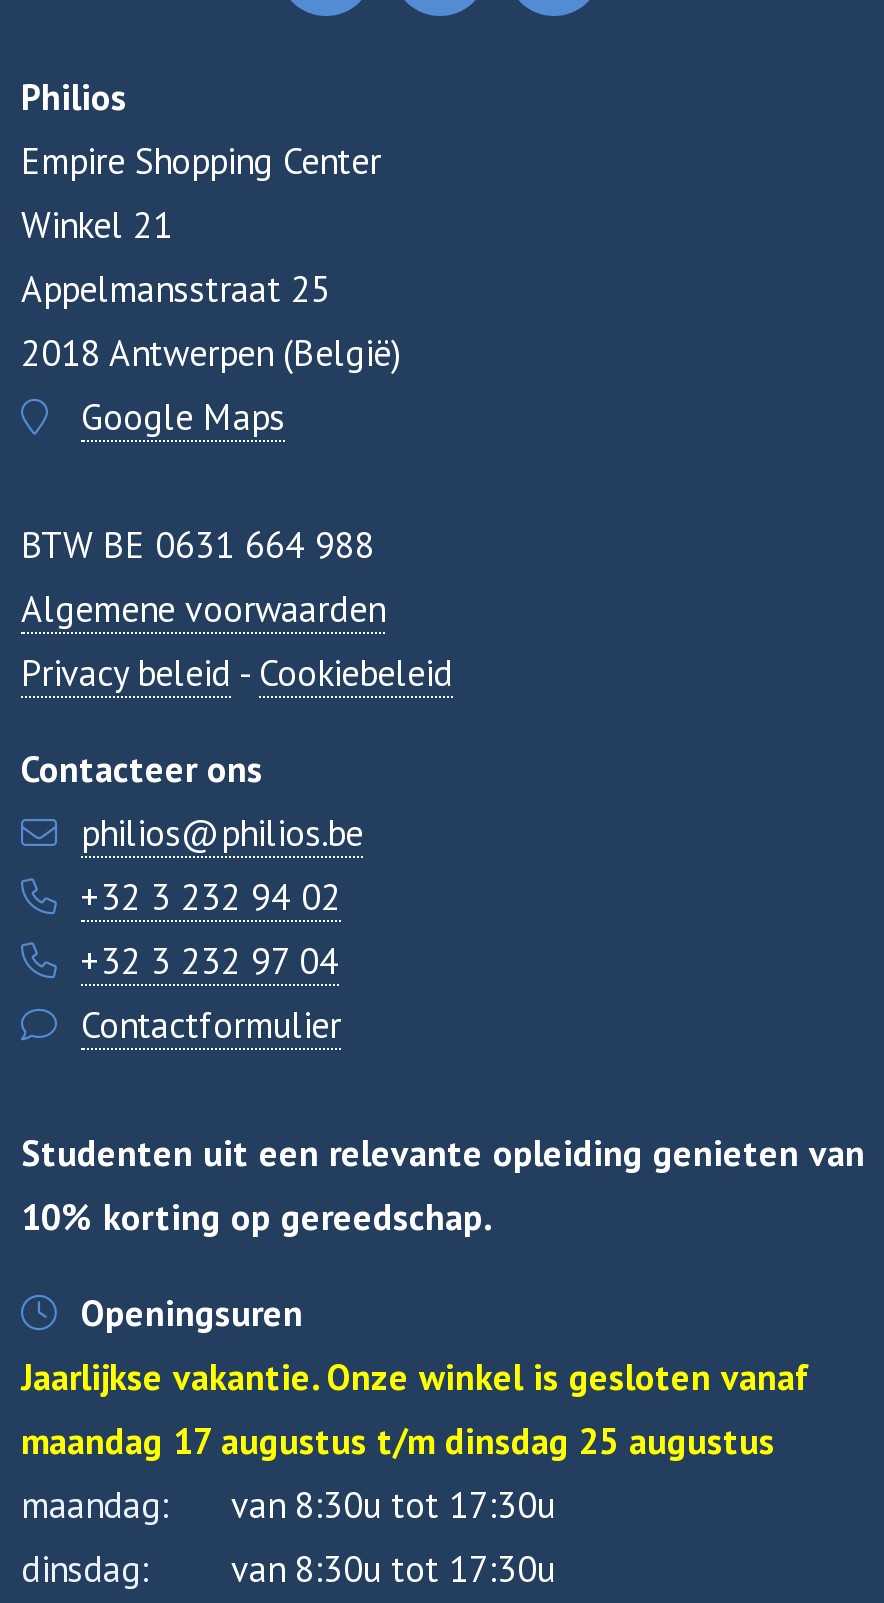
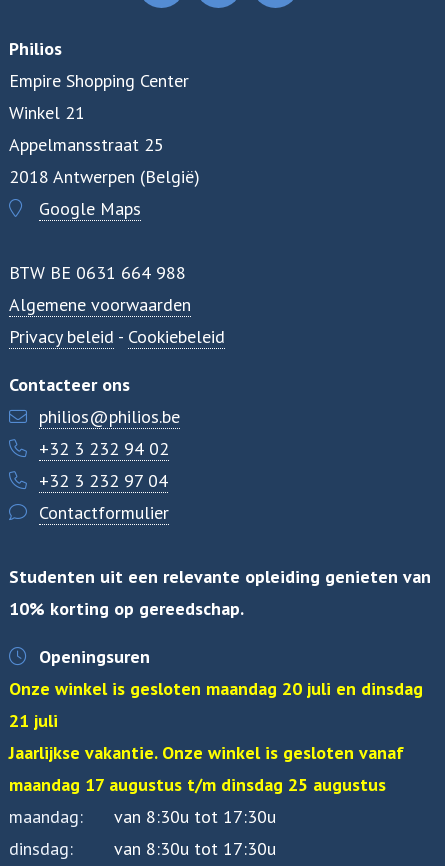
+ Onze winkel is gesloten maandag 20 juli en dinsdag
+ 21 juli
